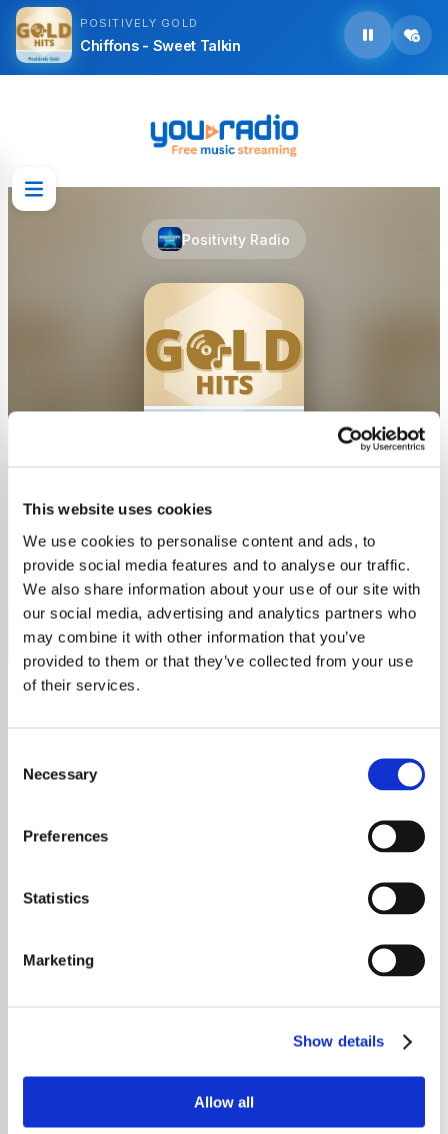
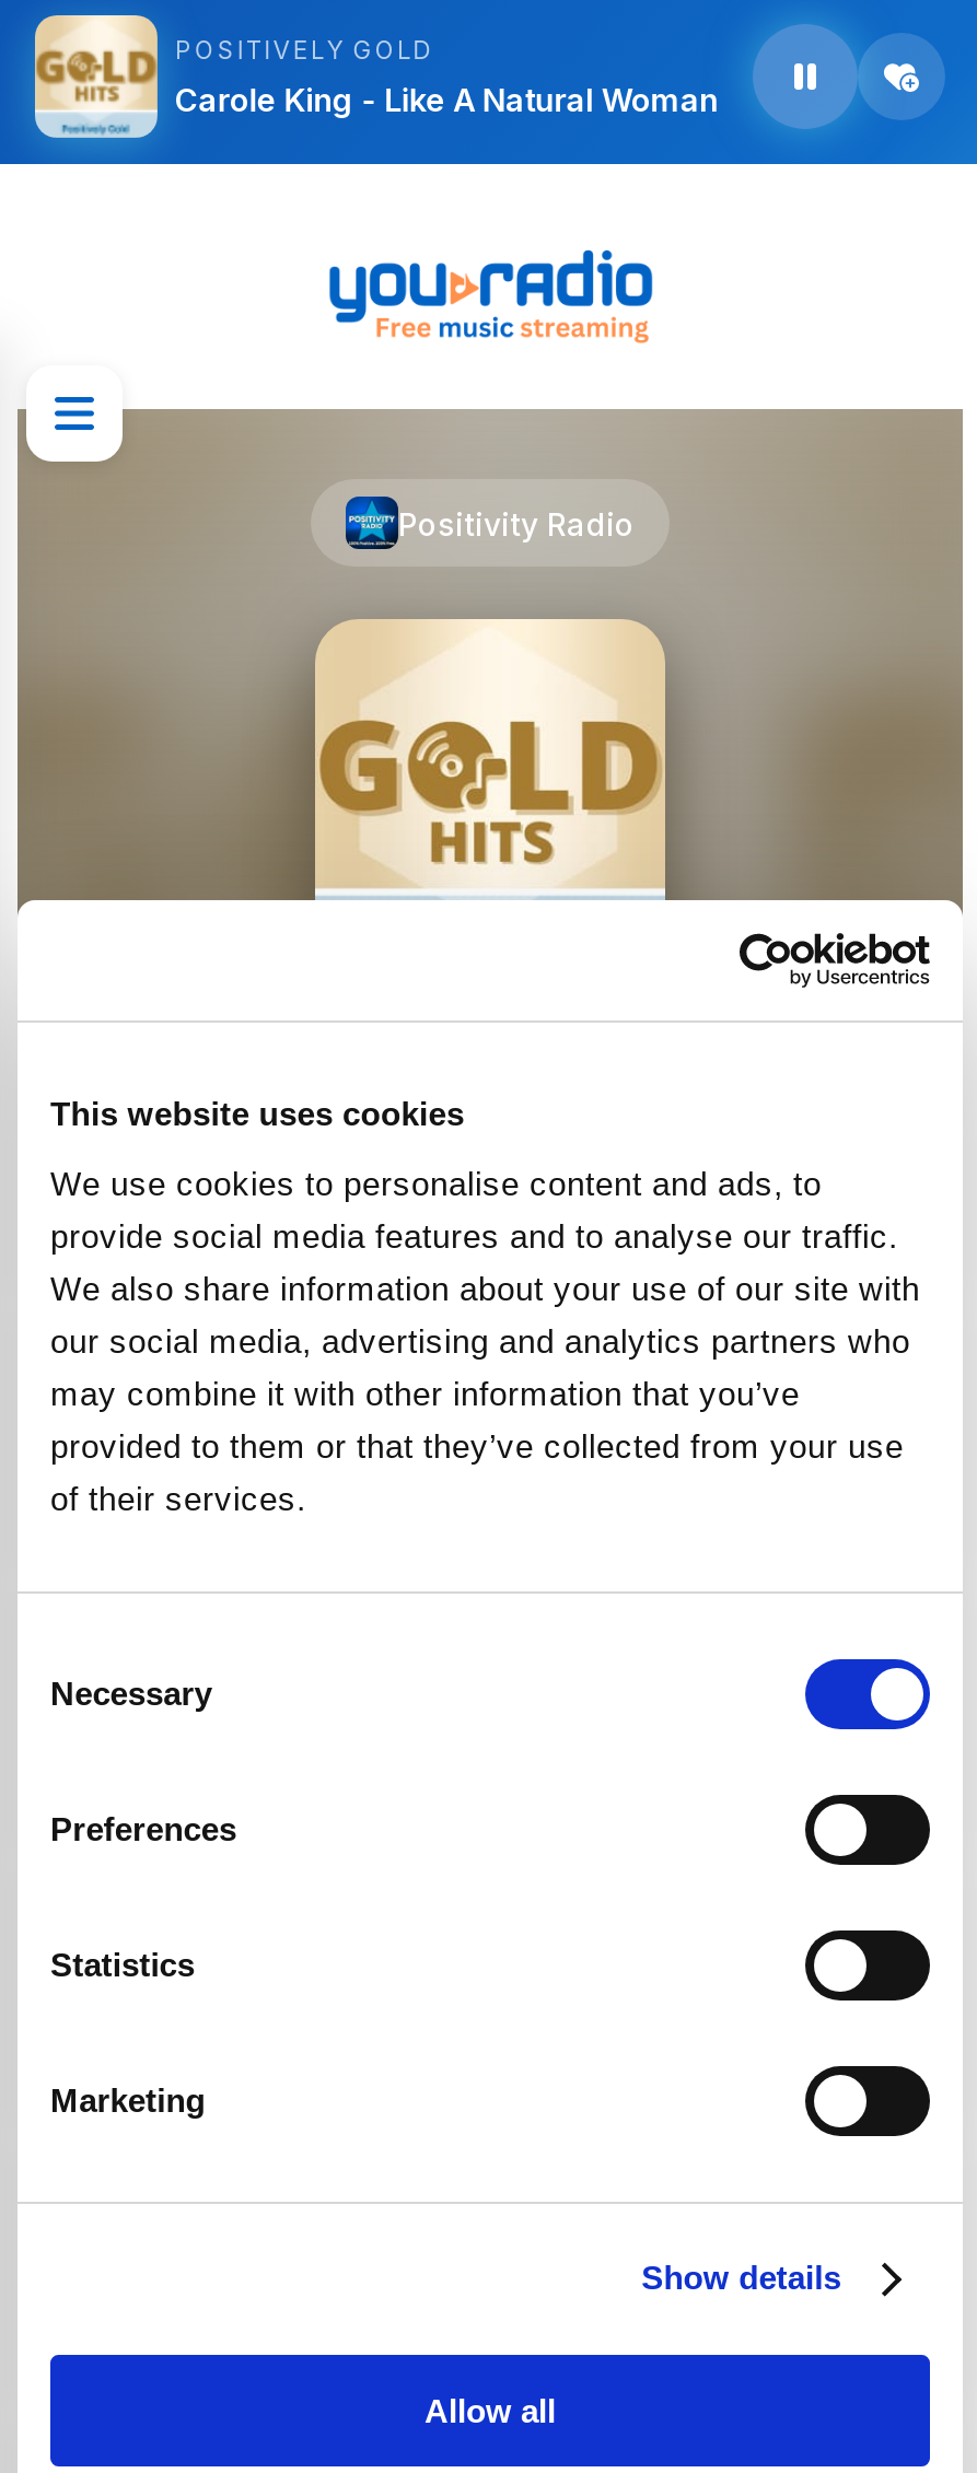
- Chiffons - Sweet Talkin
+ Carole King - Like A Natural Woman
